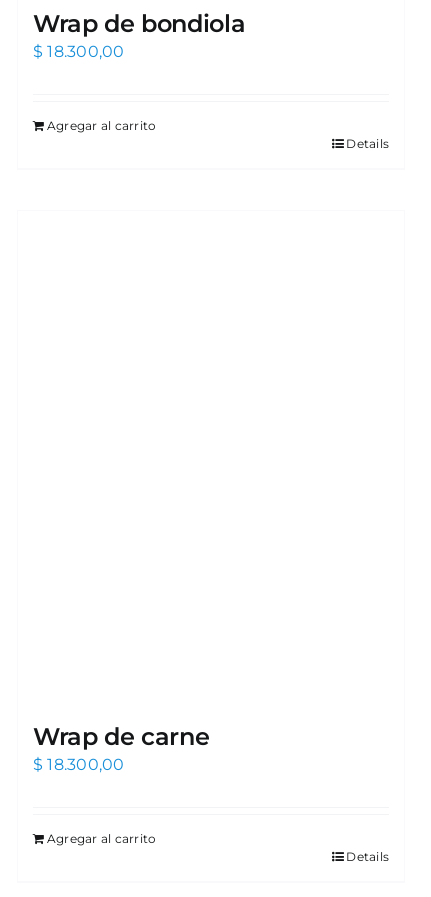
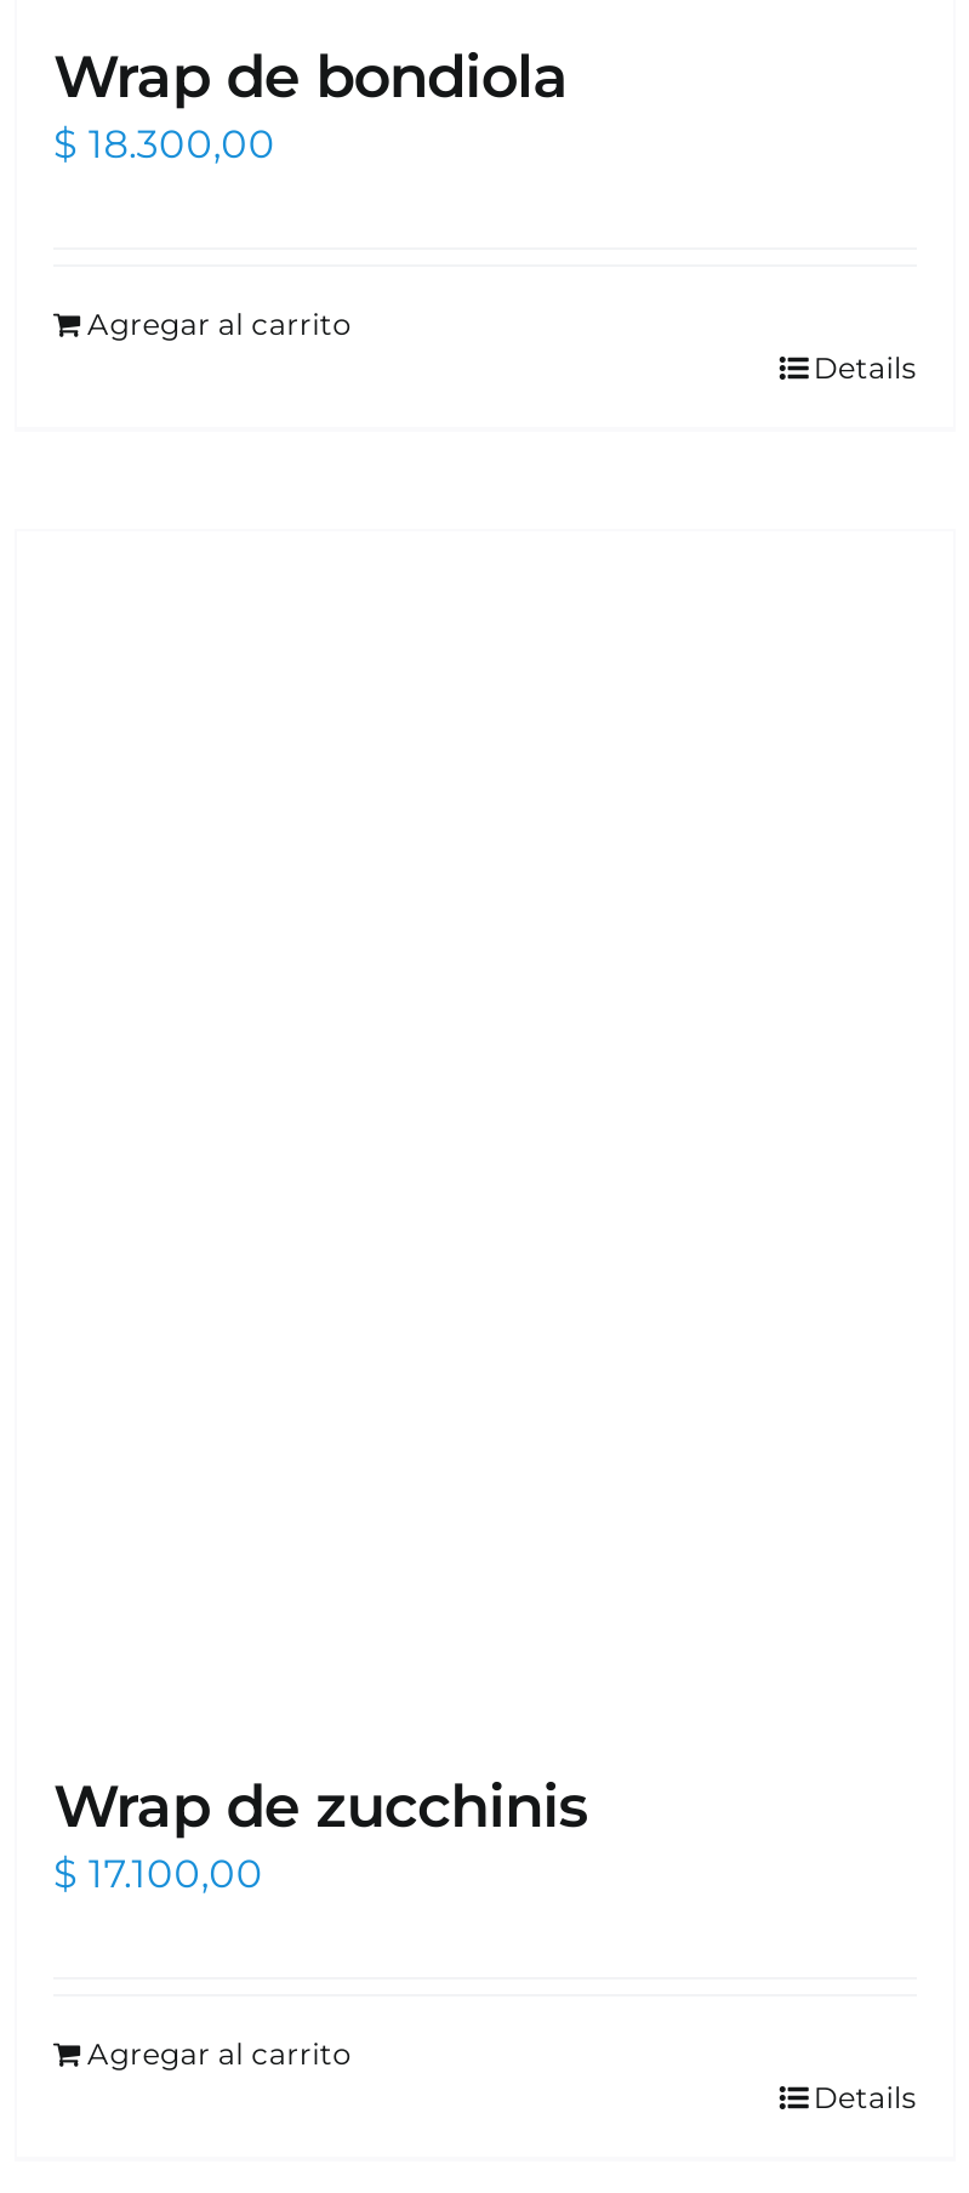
- Wrap de carne
+ Wrap de zucchinis

- $18.300,00
+ $17.100,00
